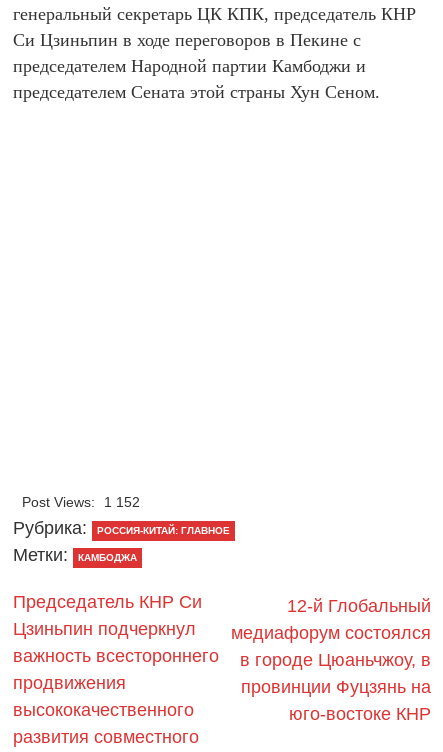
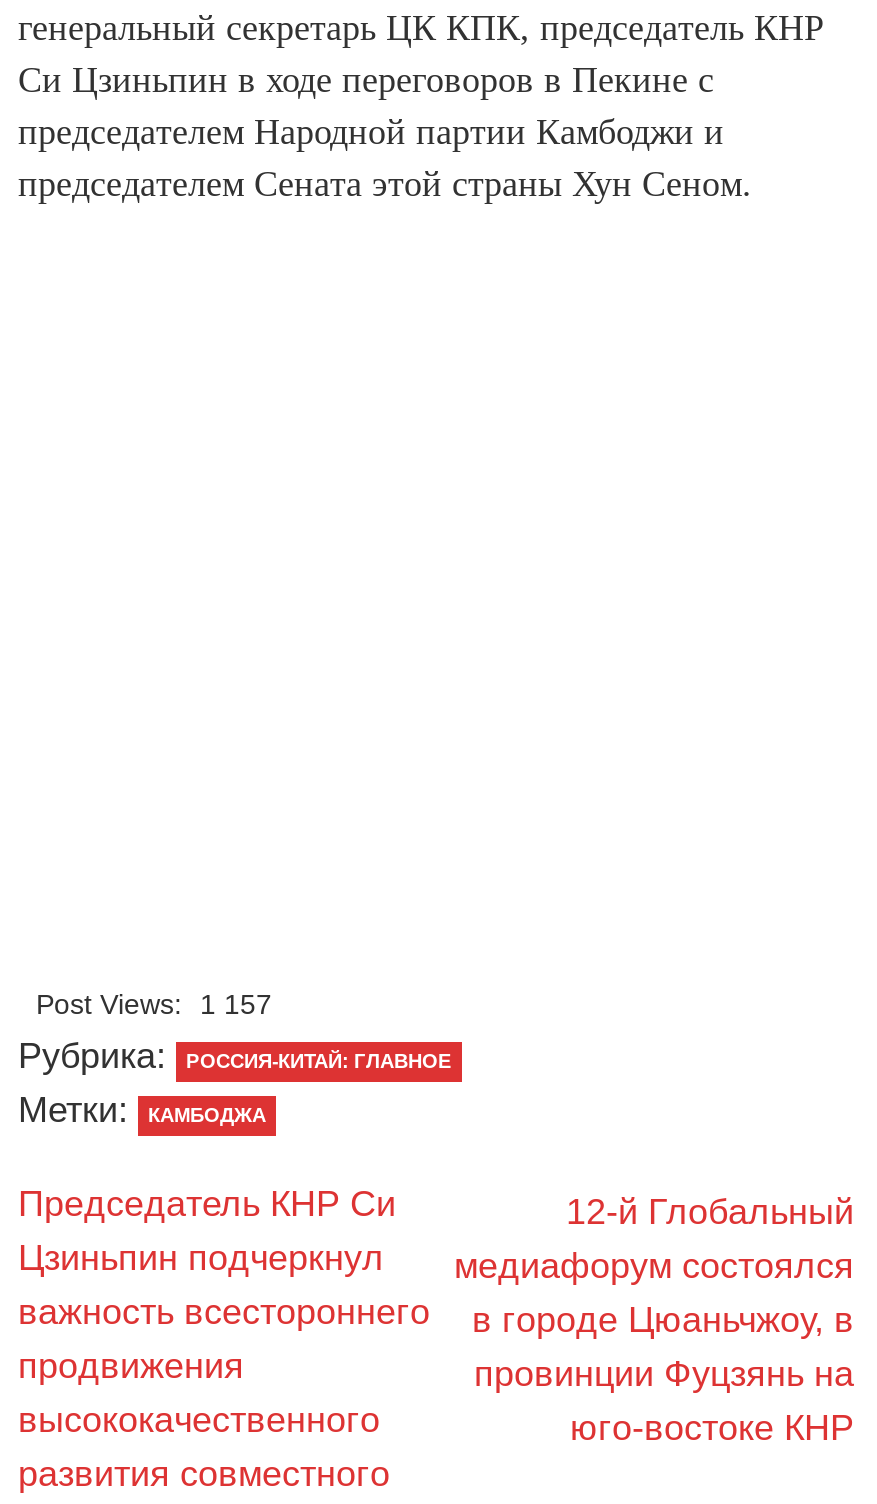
- Post Views: 1 152
+ Post Views: 1 157
